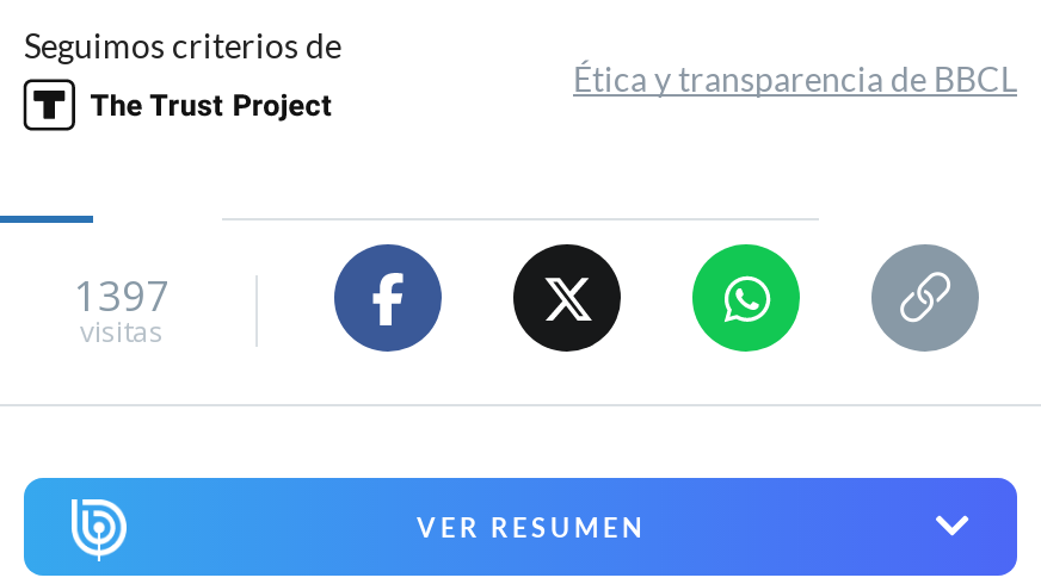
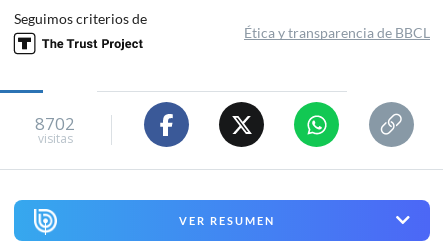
- 1397
+ 8702
